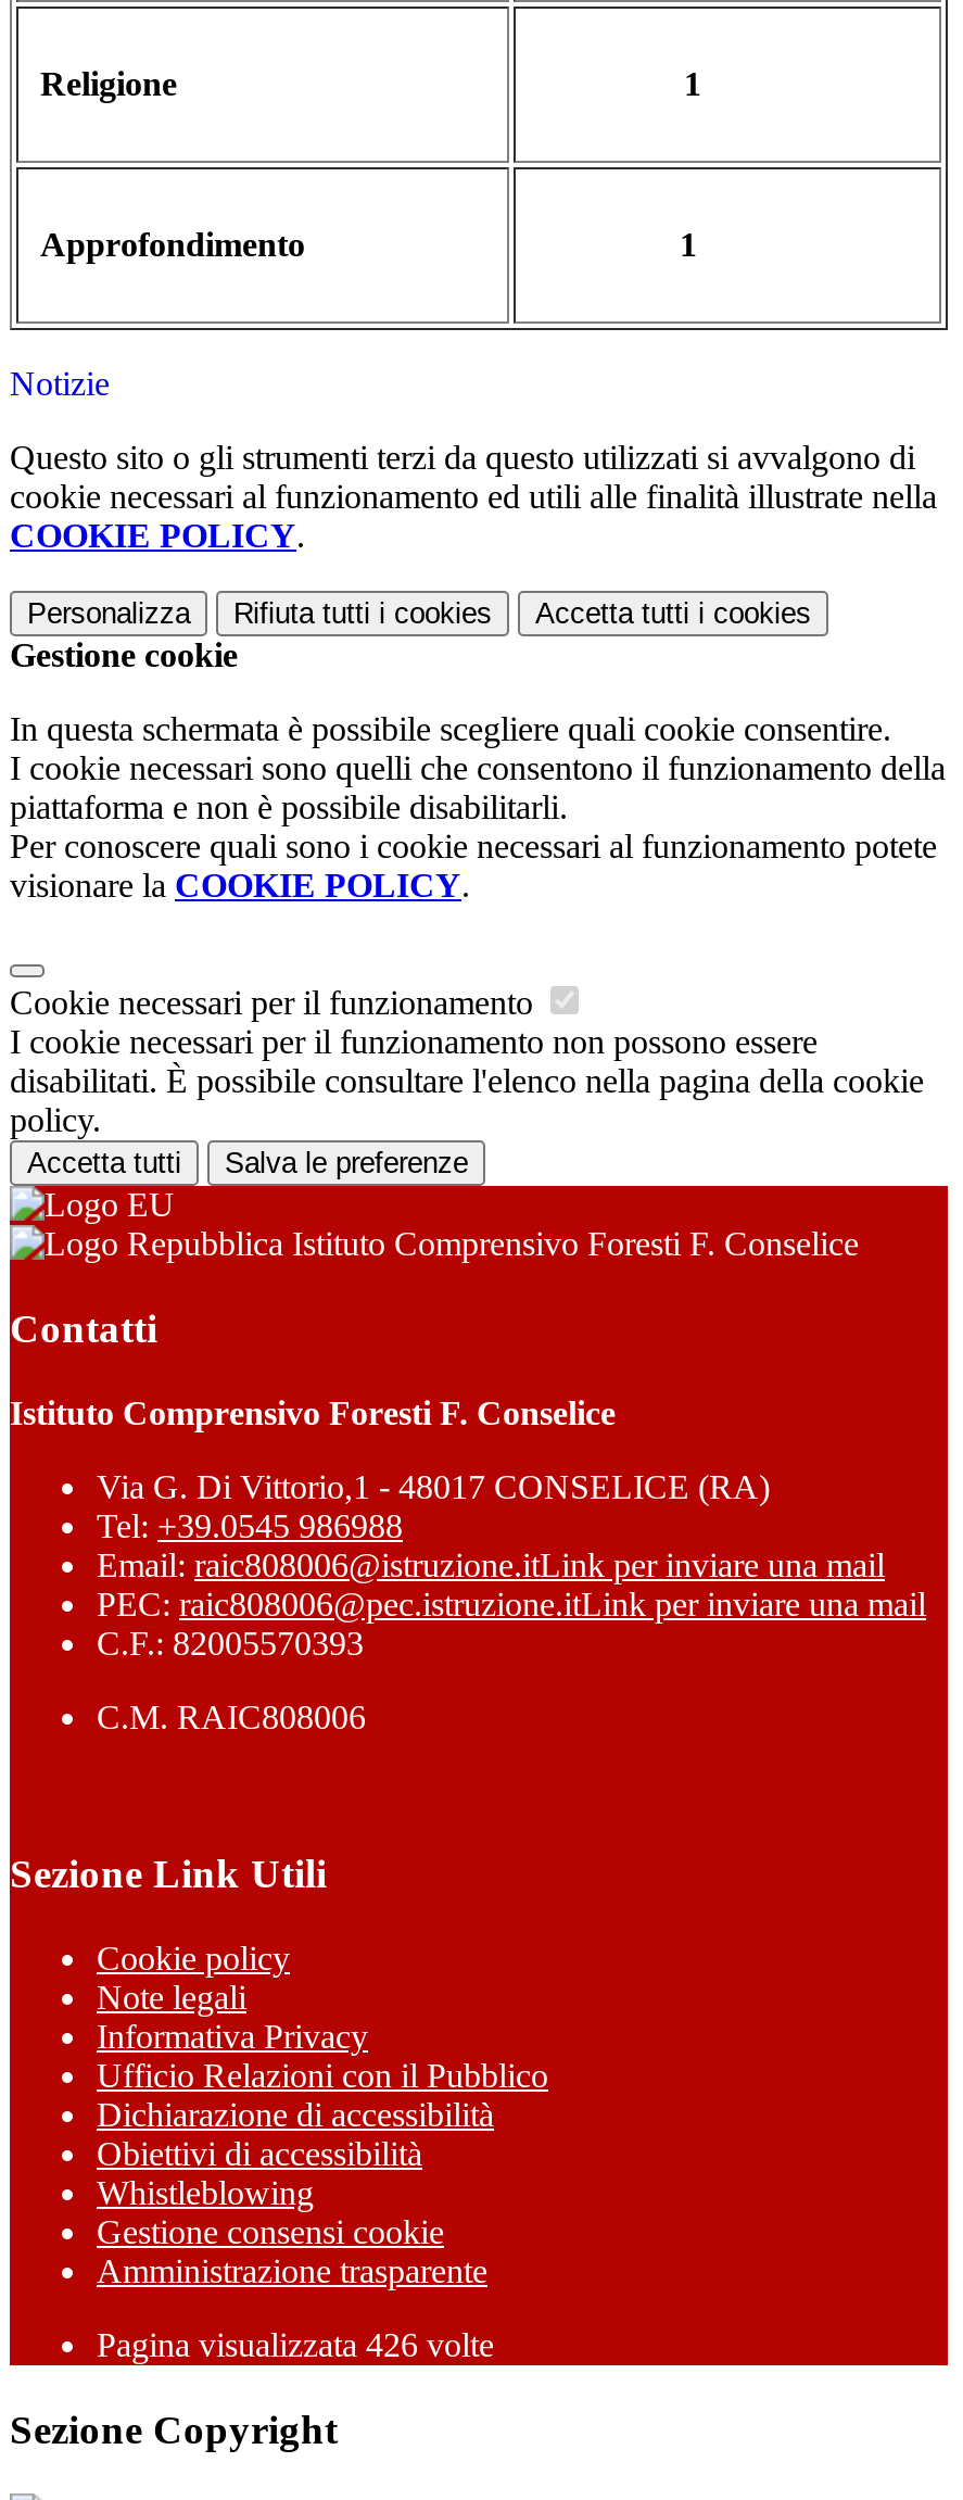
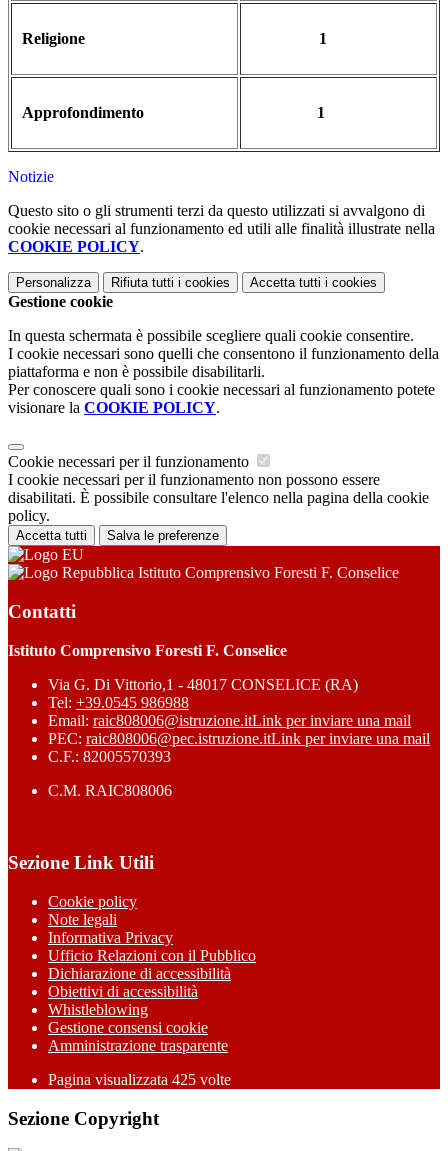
- Pagina visualizzata 426 volte
+ Pagina visualizzata 425 volte
